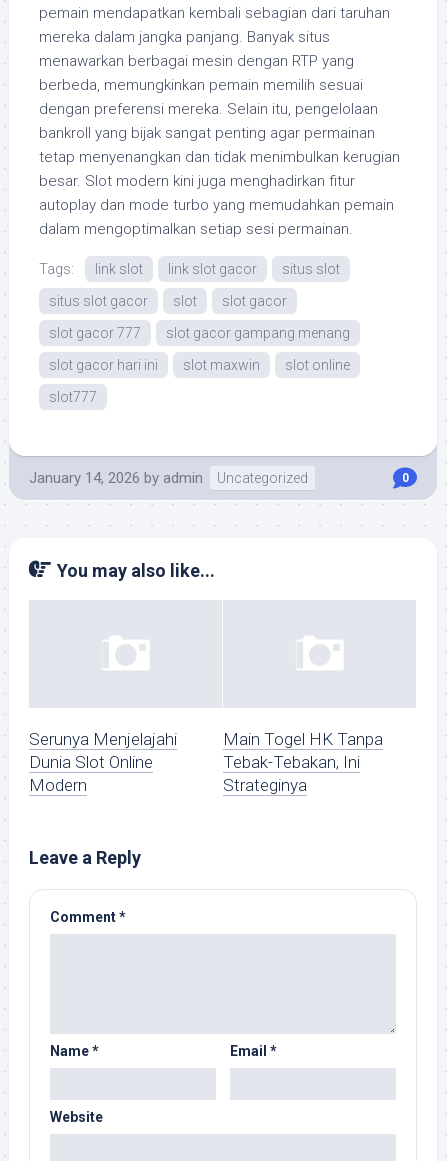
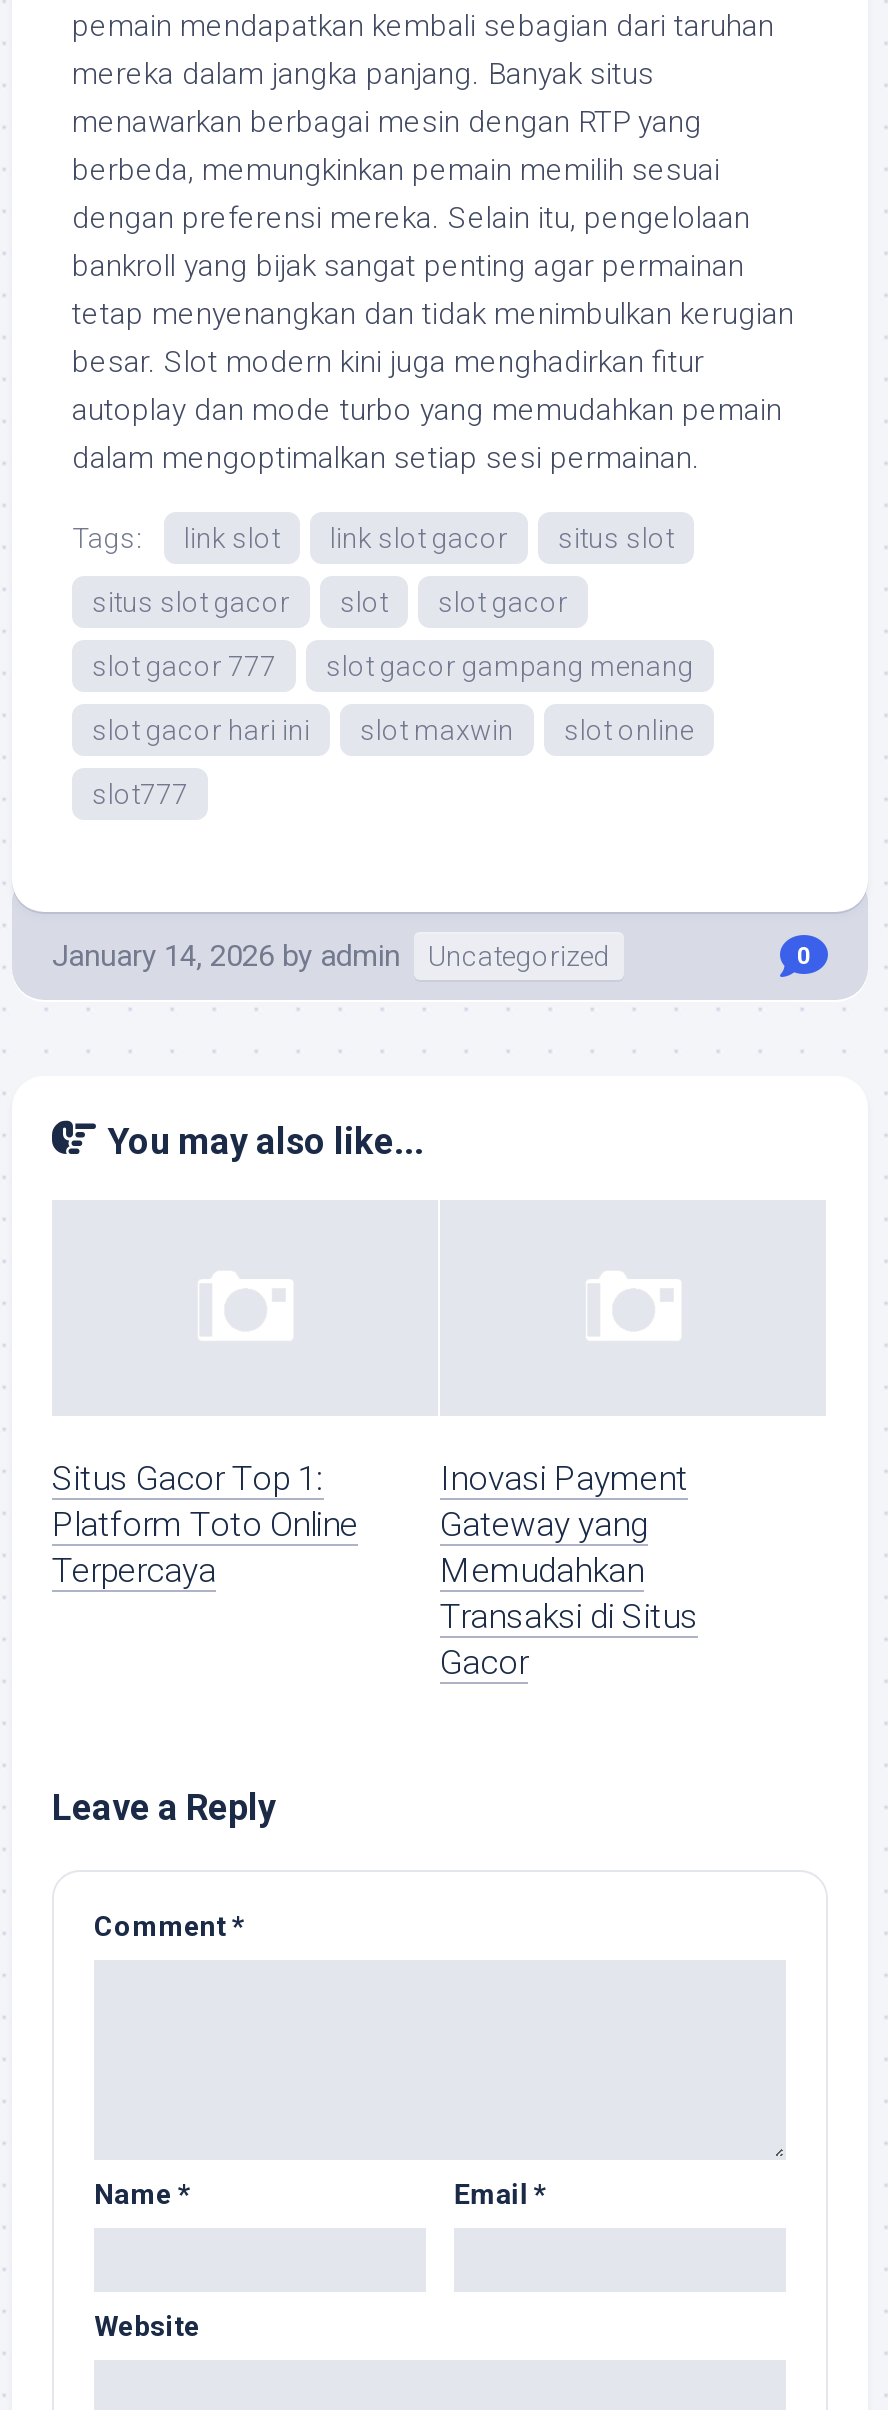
- Serunya Menjelajahi
- Dunia Slot Online
- Modern
+ Situs Gacor Top 1:
+ Platform Toto Online
+ Terpercaya

- Main Togel HK Tanpa
- Tebak-Tebakan, Ini
- Strateginya
+ Inovasi Payment
+ Gateway yang
+ Memudahkan
+ Transaksi di Situs
+ Gacor
